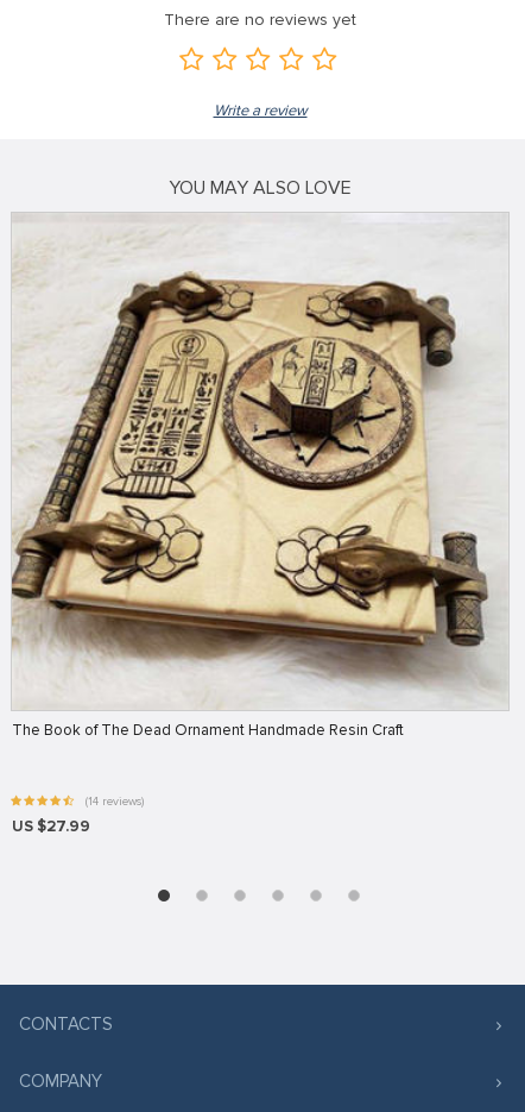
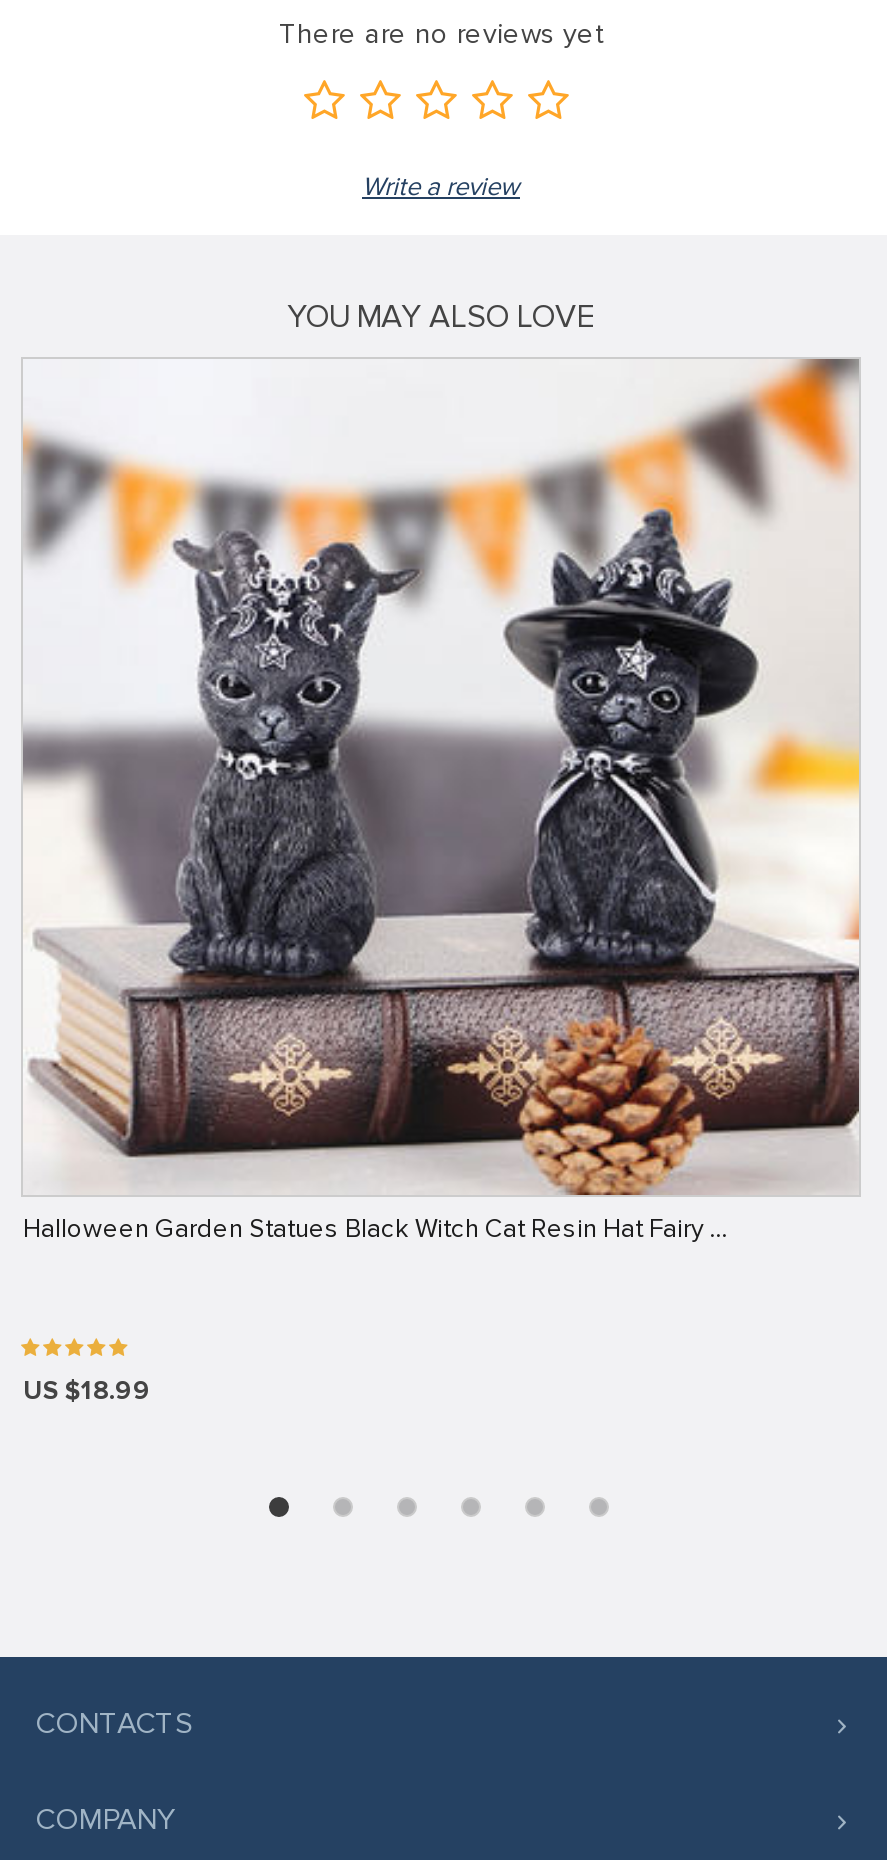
- [image]
- The Book of The Dead Ornament Handmade Resin Craft
+ [image]
+ Halloween Garden Statues Black Witch Cat Resin Hat Fairy …

- (14 reviews)
- US $27.99
+ US $18.99
